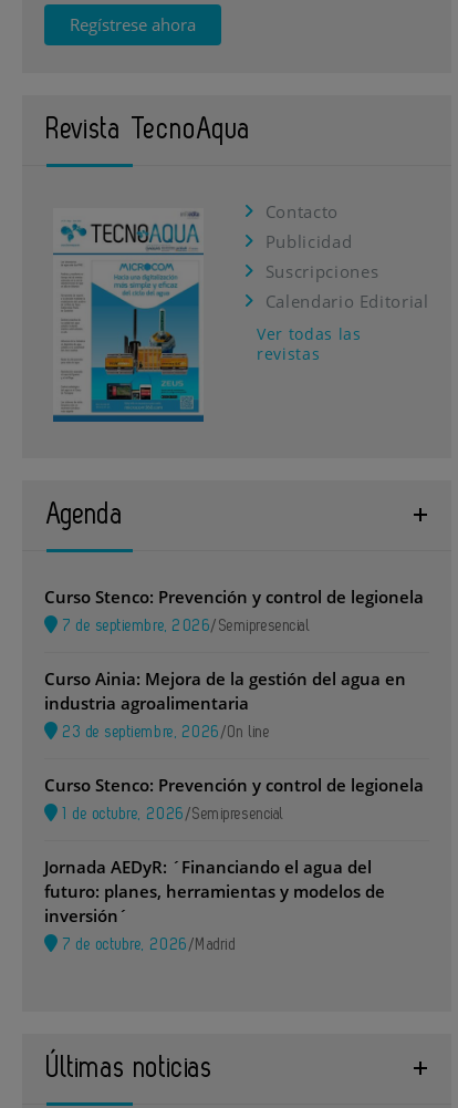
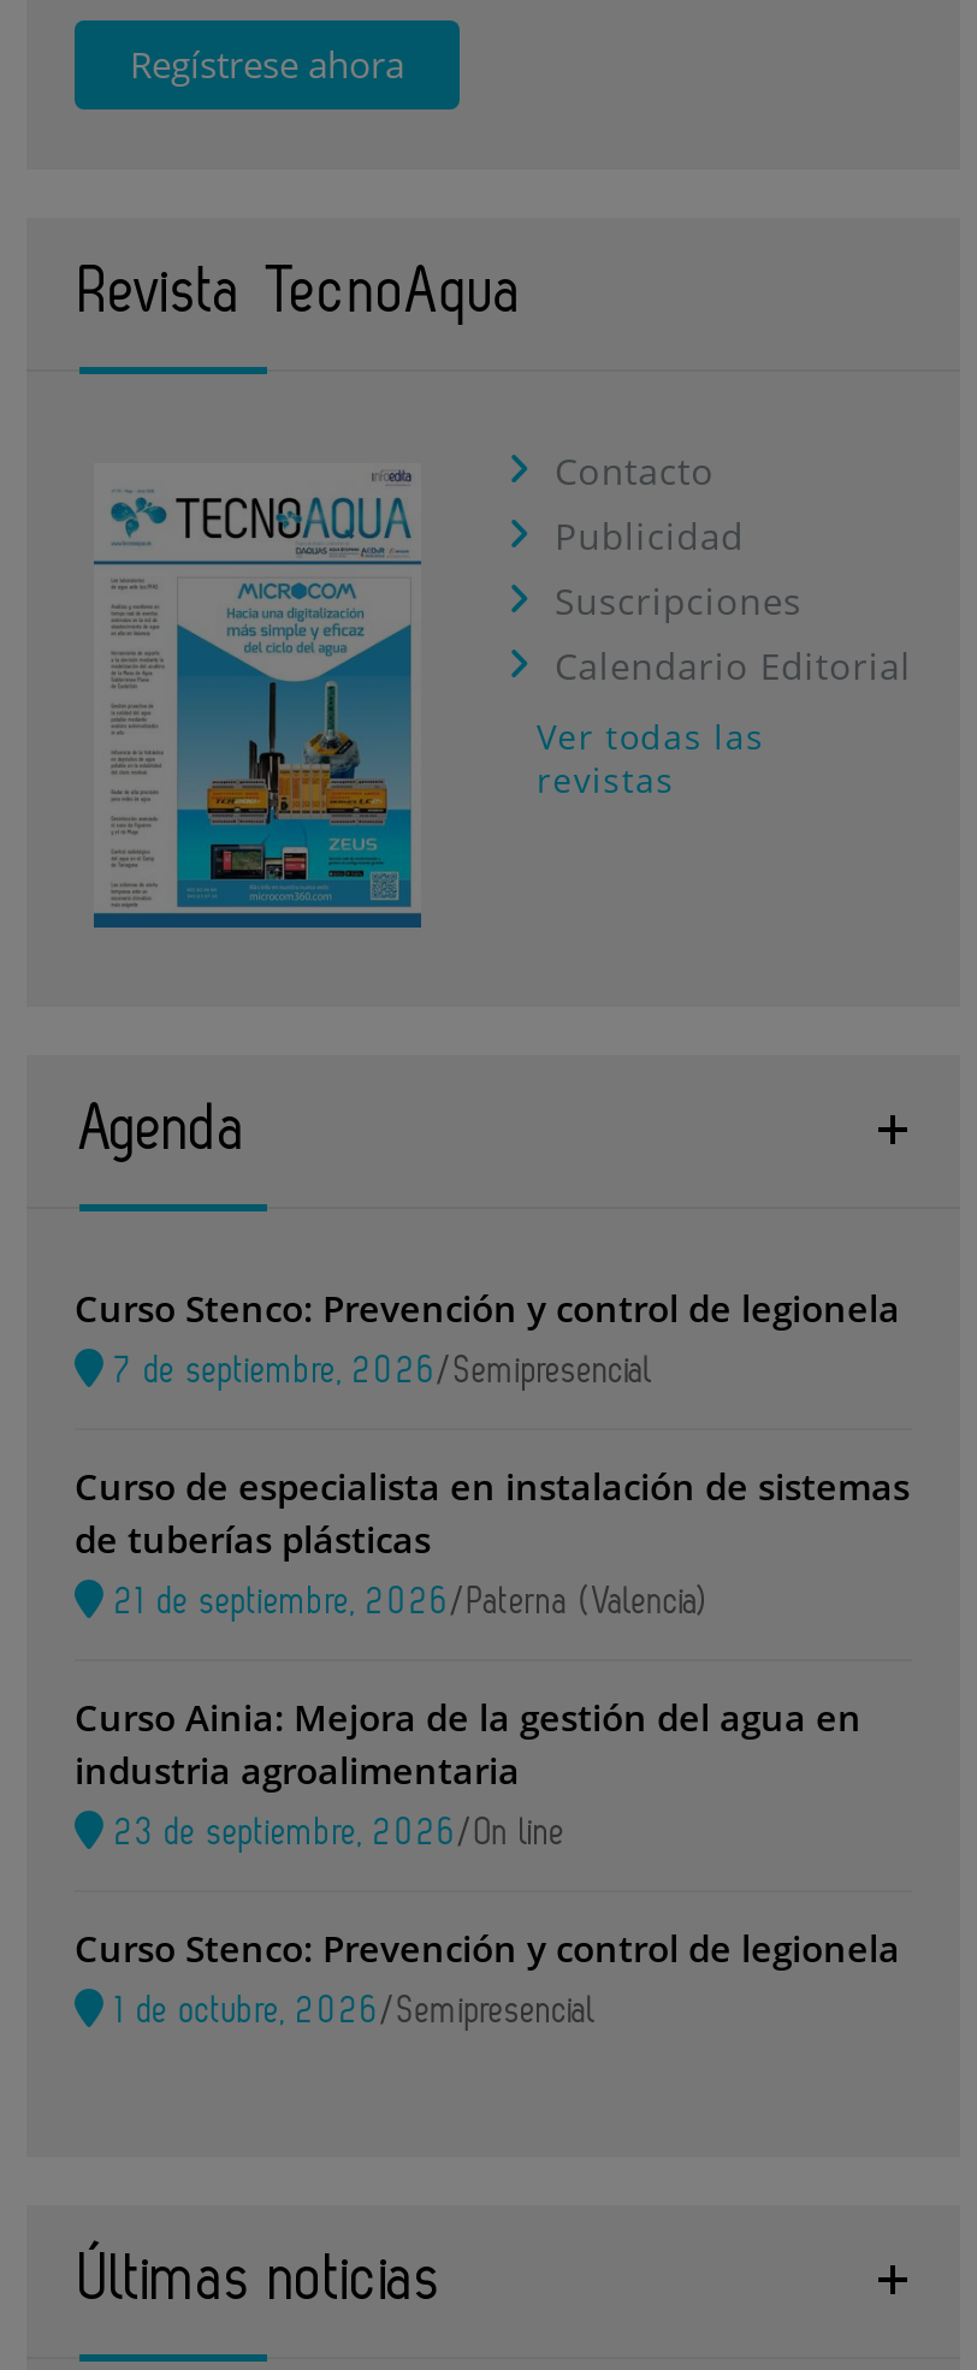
+ Curso de especialista en instalación de sistemas
+ de tuberías plásticas
+ 21 de septiembre, 2026/Paterna (Valencia)

moved down: Curso Ainia: Mejora de la gestión del agua en | industria agroalimentaria | Curso Stenco: Prevención y control de legionela | 1 de octubre, 2026 /Semipresencial

- Jornada AEDyR: ´Financiando el agua del
- futuro: planes, herramientas y modelos de
- inversión´
- 7 de octubre, 2026 /Madrid
